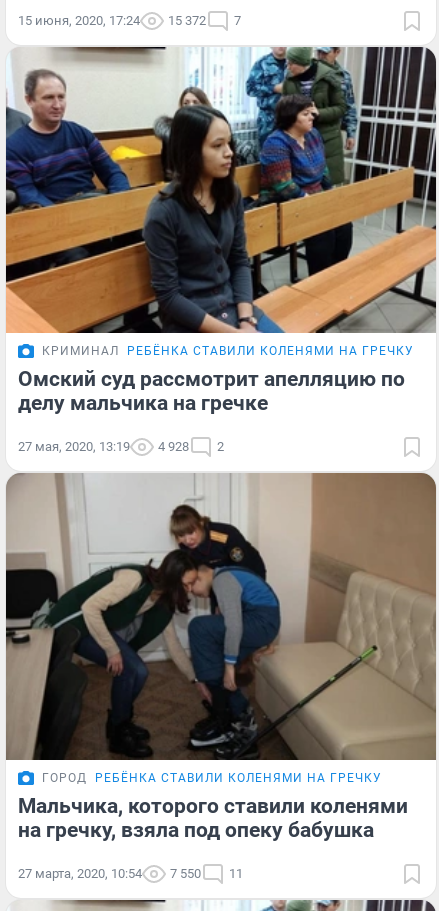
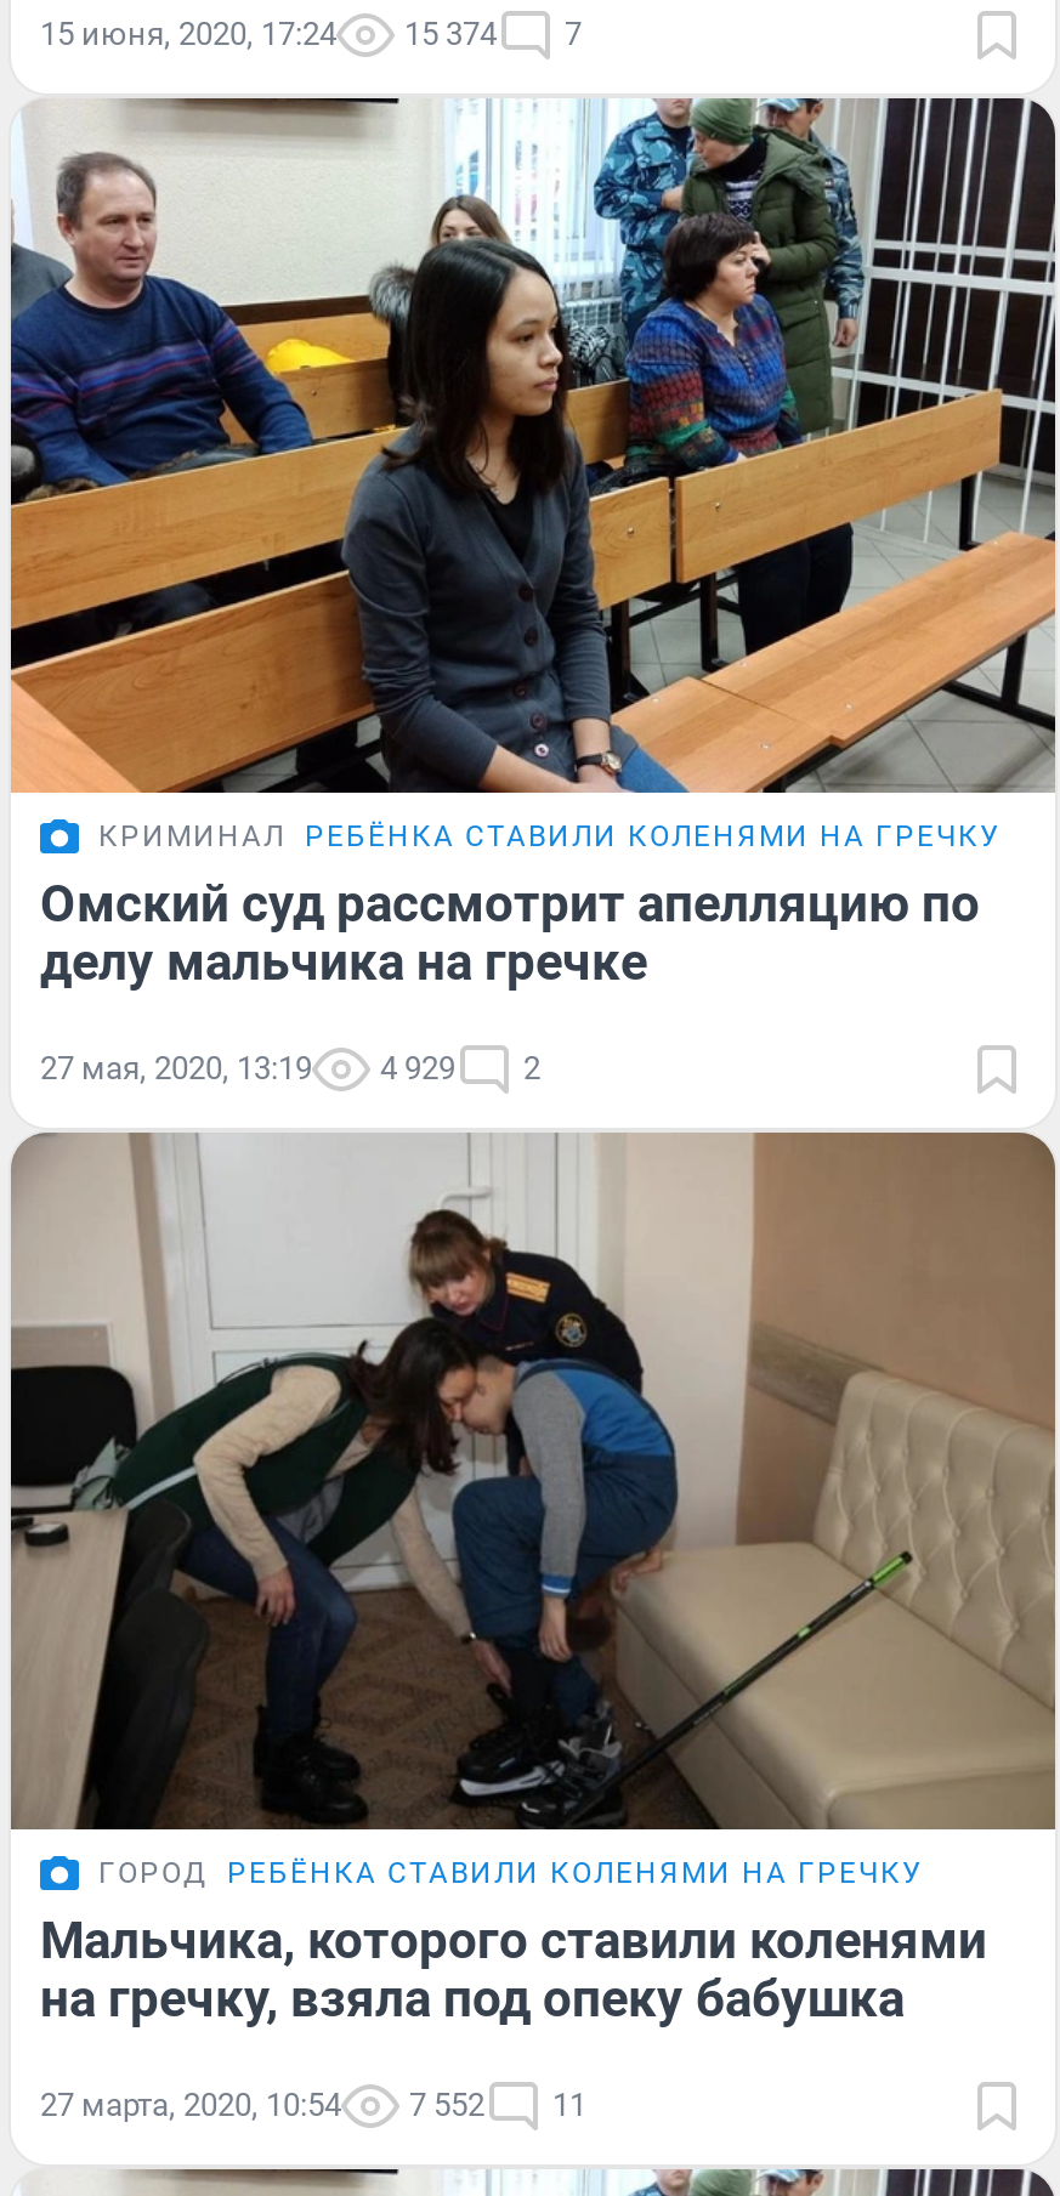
- 15 июня, 2020, 17:24 15 372 7
+ 15 июня, 2020, 17:24 15 374 7

- 27 мая, 2020, 13:19 4 928 2
+ 27 мая, 2020, 13:19 4 929 2

- 27 марта, 2020, 10:54 7 550 11
+ 27 марта, 2020, 10:54 7 552 11
